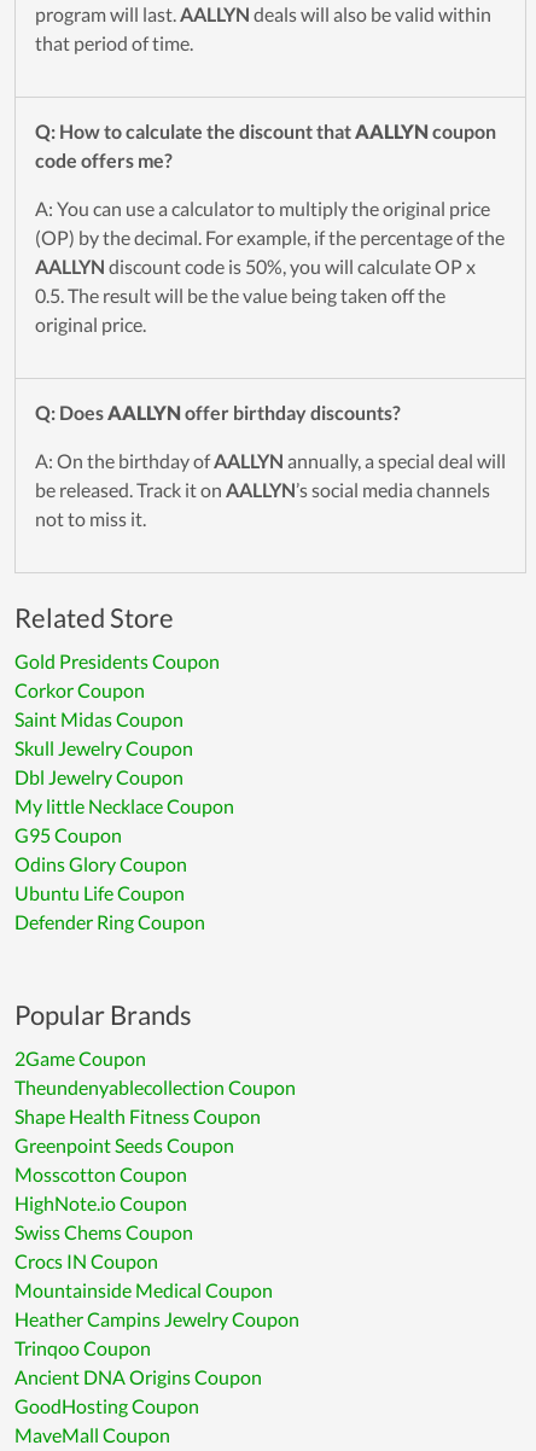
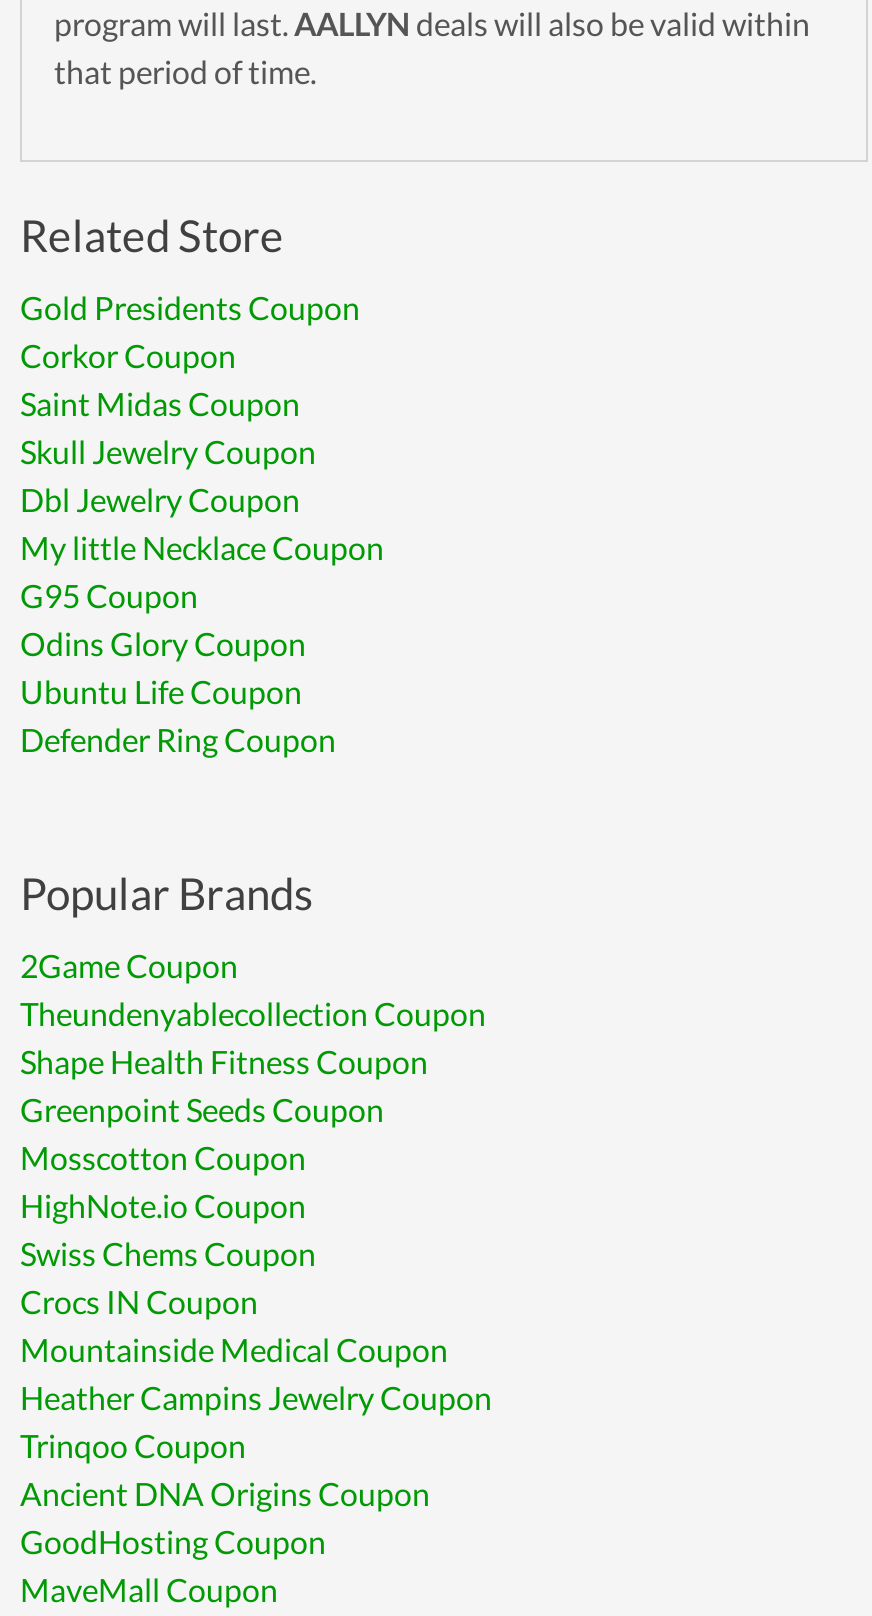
- Q: How to calculate the discount thatAALLYN coupon
- code offers me?
- A: You can use a calculator to multiply the original price
- (OP) by the decimal. For example, if the percentage of the
- AALLYN discount code is 50%, you will calculate OP x
- 0.5. The result will be the value being taken off the
- original price.

- Q: DoesAALLYN offer birthday discounts?
- A: On the birthday ofAALLYN annually, a special deal will
- be released. Track it on AALLYN’s social media channels
- not to miss it.
